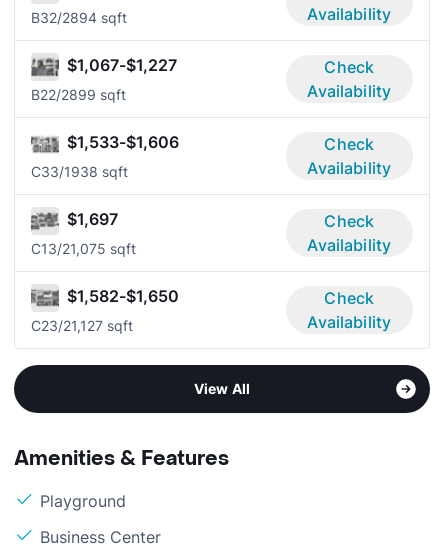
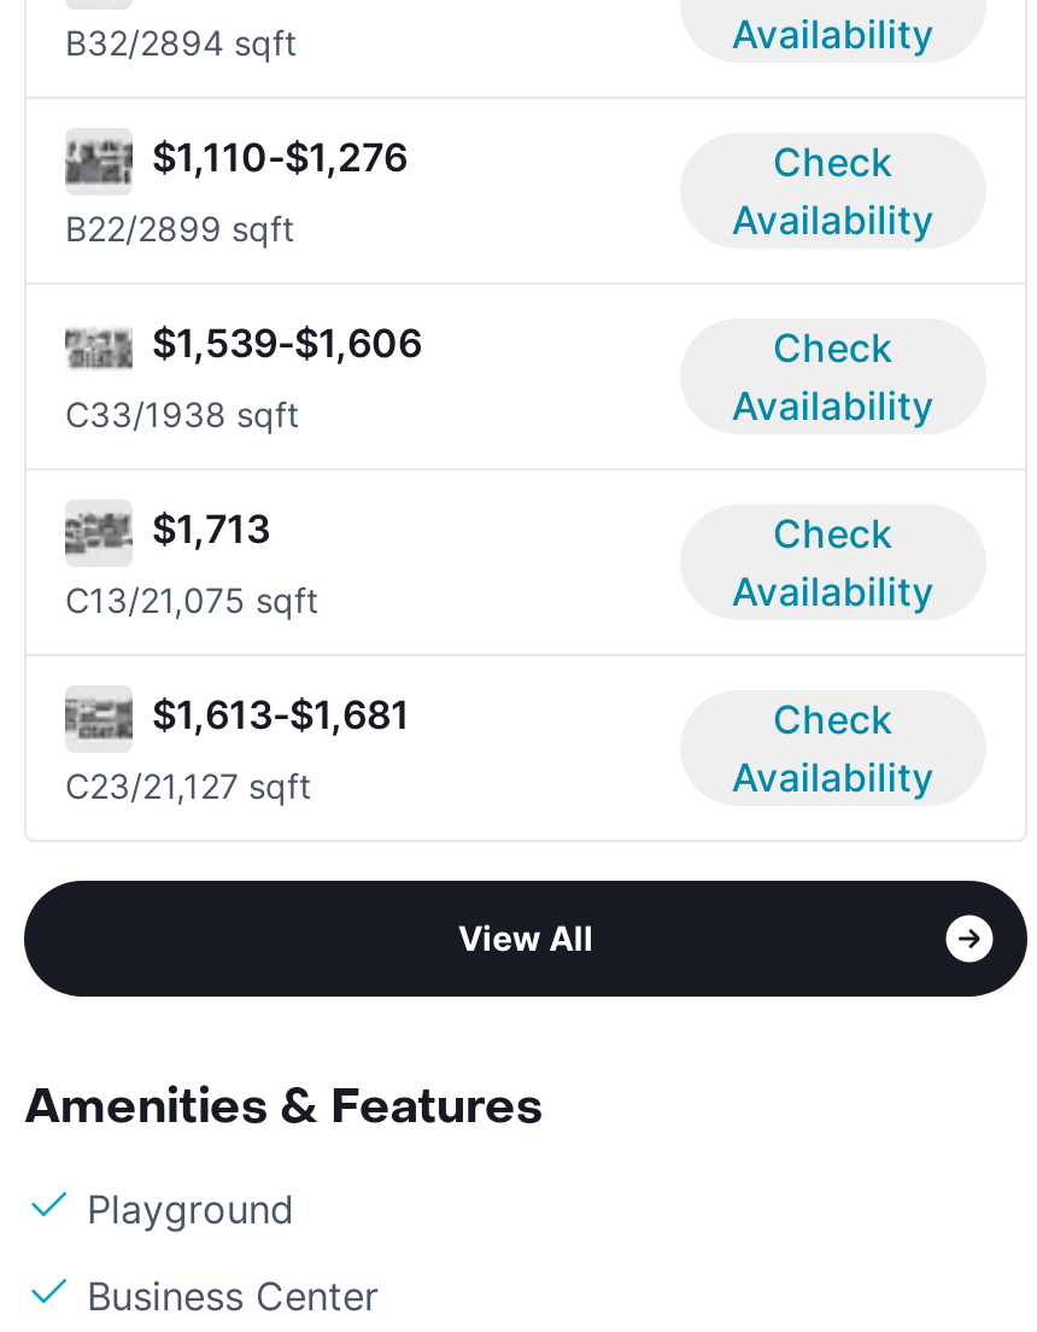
- $1,067-$1,227
+ $1,110-$1,276

- $1,533-$1,606
+ $1,539-$1,606

- $1,697
+ $1,713

- $1,582-$1,650
+ $1,613-$1,681
